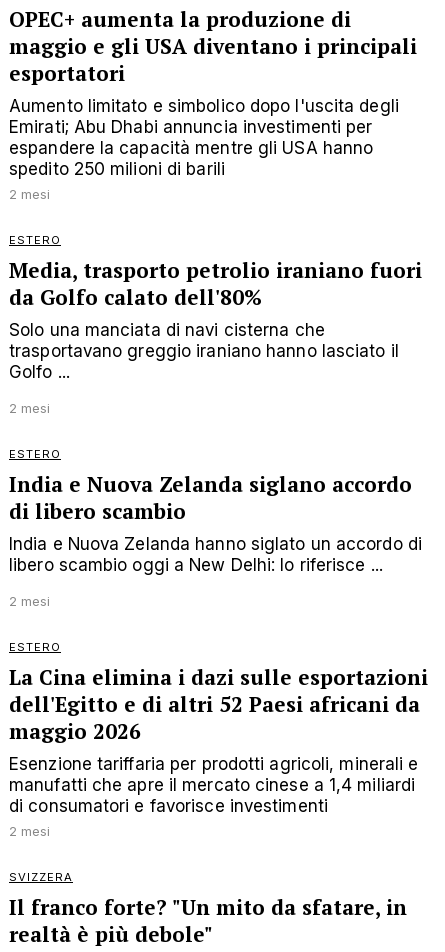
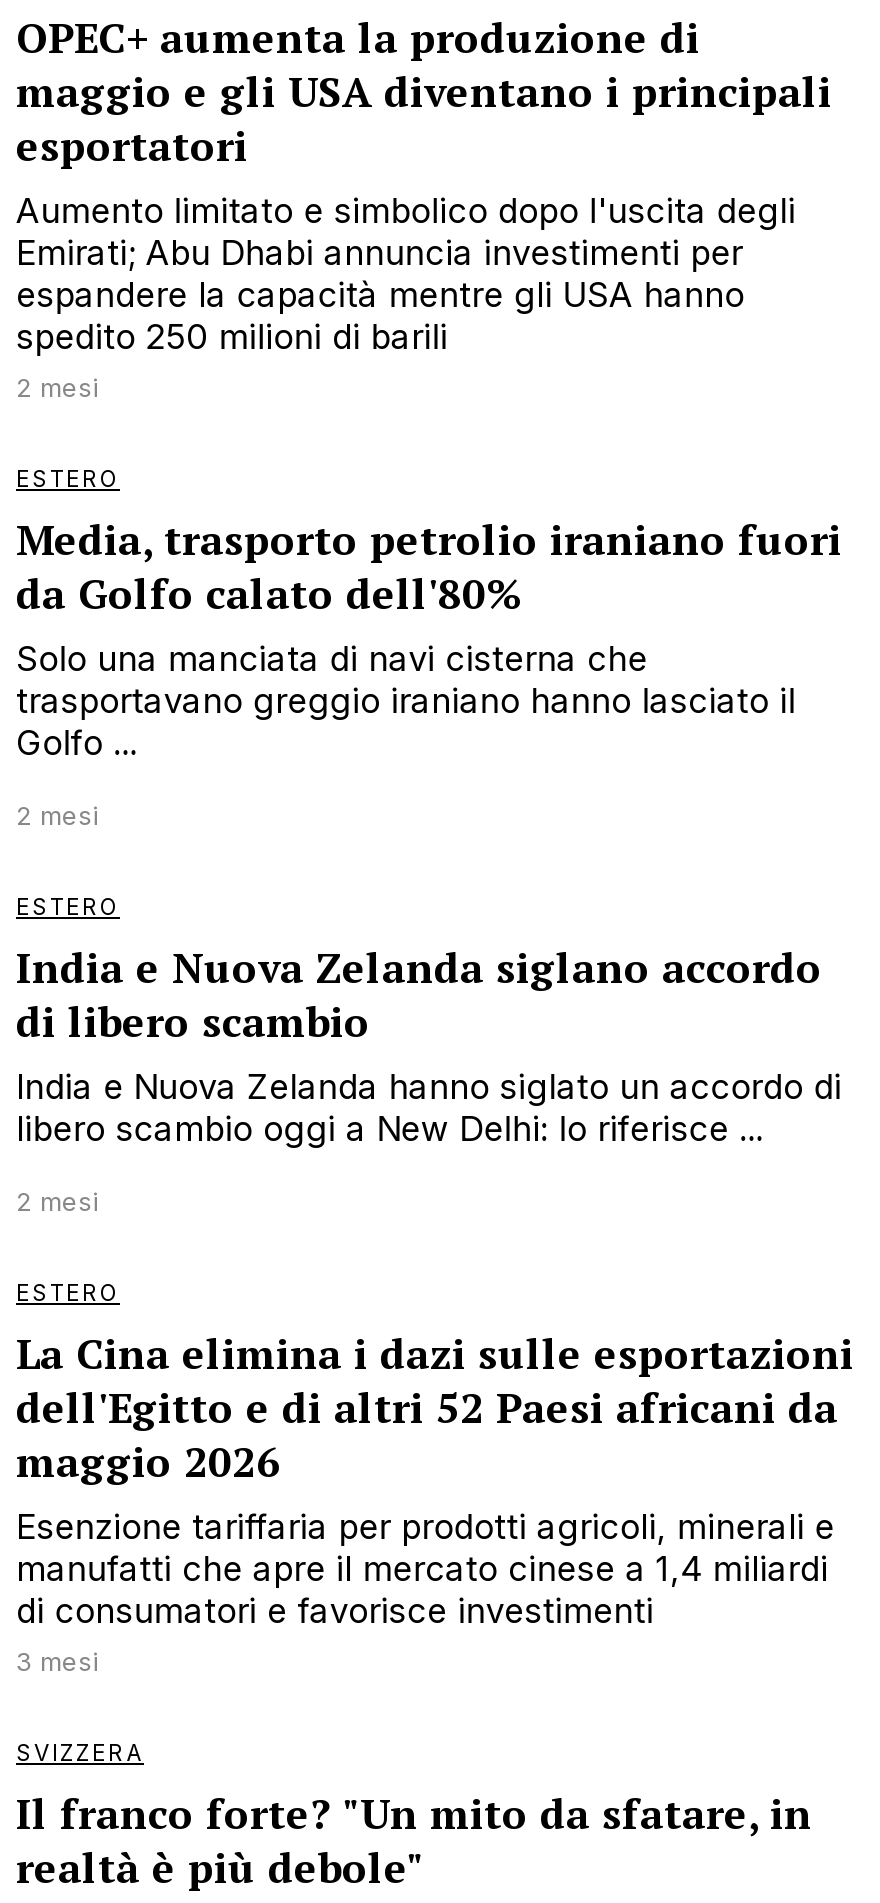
- 2 mesi
+ 3 mesi
